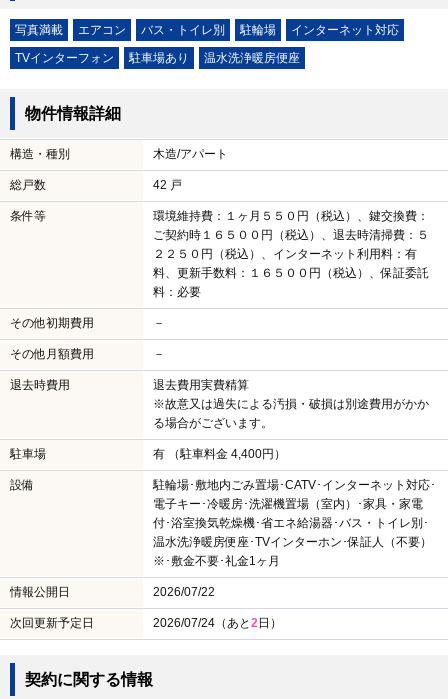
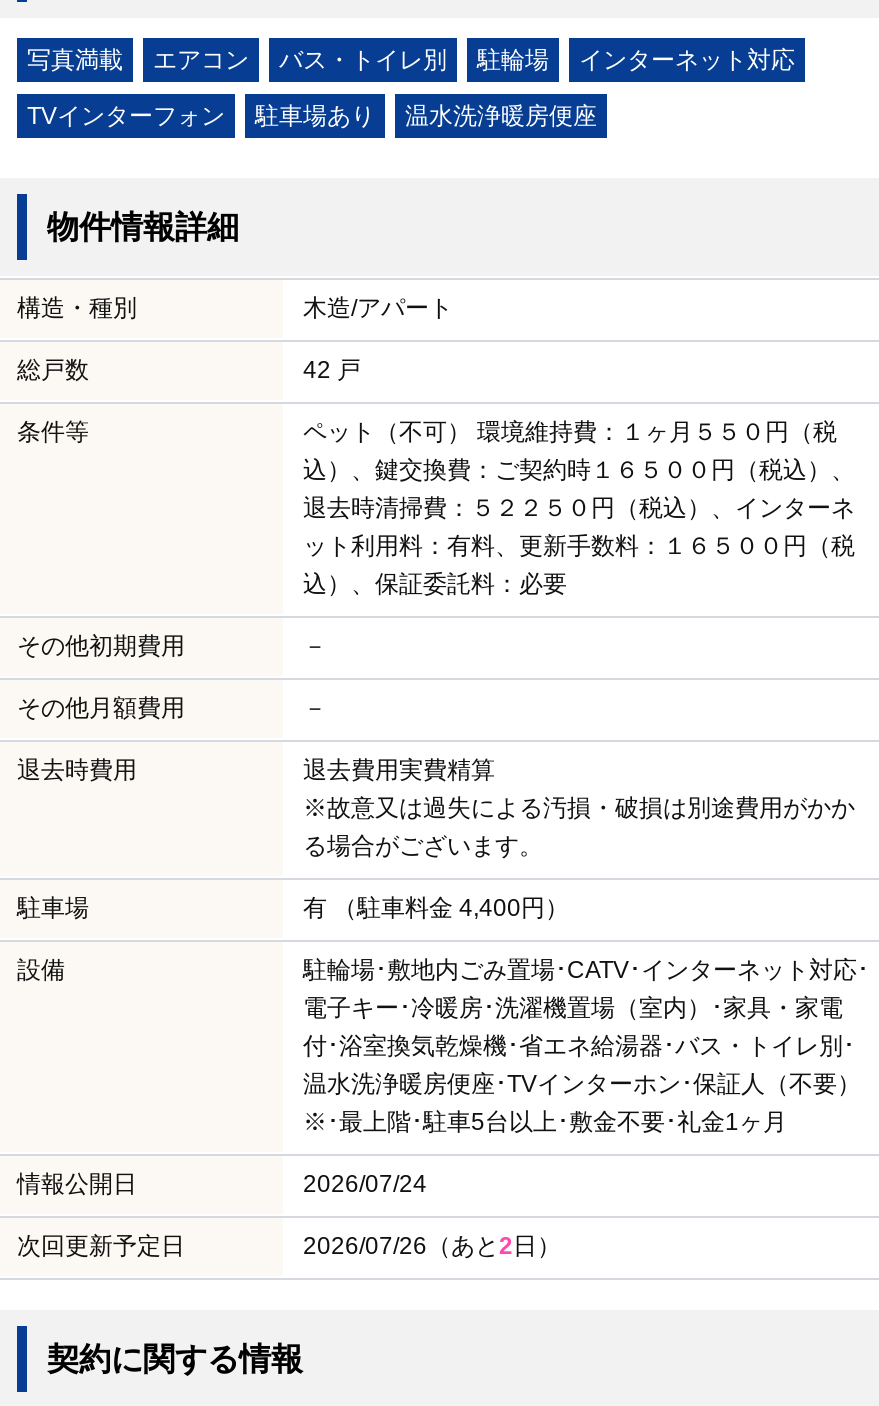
- 環境維持費：１ヶ月５５０円（税込）、鍵交換費：
- ご契約時１６５００円（税込）、退去時清掃費：５
- ２２５０円（税込）、インターネット利用料：有
- 料、更新手数料：１６５００円（税込）、保証委託
- 料：必要
+ ペット（不可） 環境維持費：１ヶ月５５０円（税
+ 込）、鍵交換費：ご契約時１６５００円（税込）、
+ 退去時清掃費：５２２５０円（税込）、インターネ
+ ット利用料：有料、更新手数料：１６５００円（税
+ 込）、保証委託料：必要

- ※･敷金不要･礼金1ヶ月
+ ※･最上階･駐車5台以上･敷金不要･礼金1ヶ月

- 2026/07/22
+ 2026/07/24

- 2026/07/24（あと2日）
+ 2026/07/26（あと2日）
